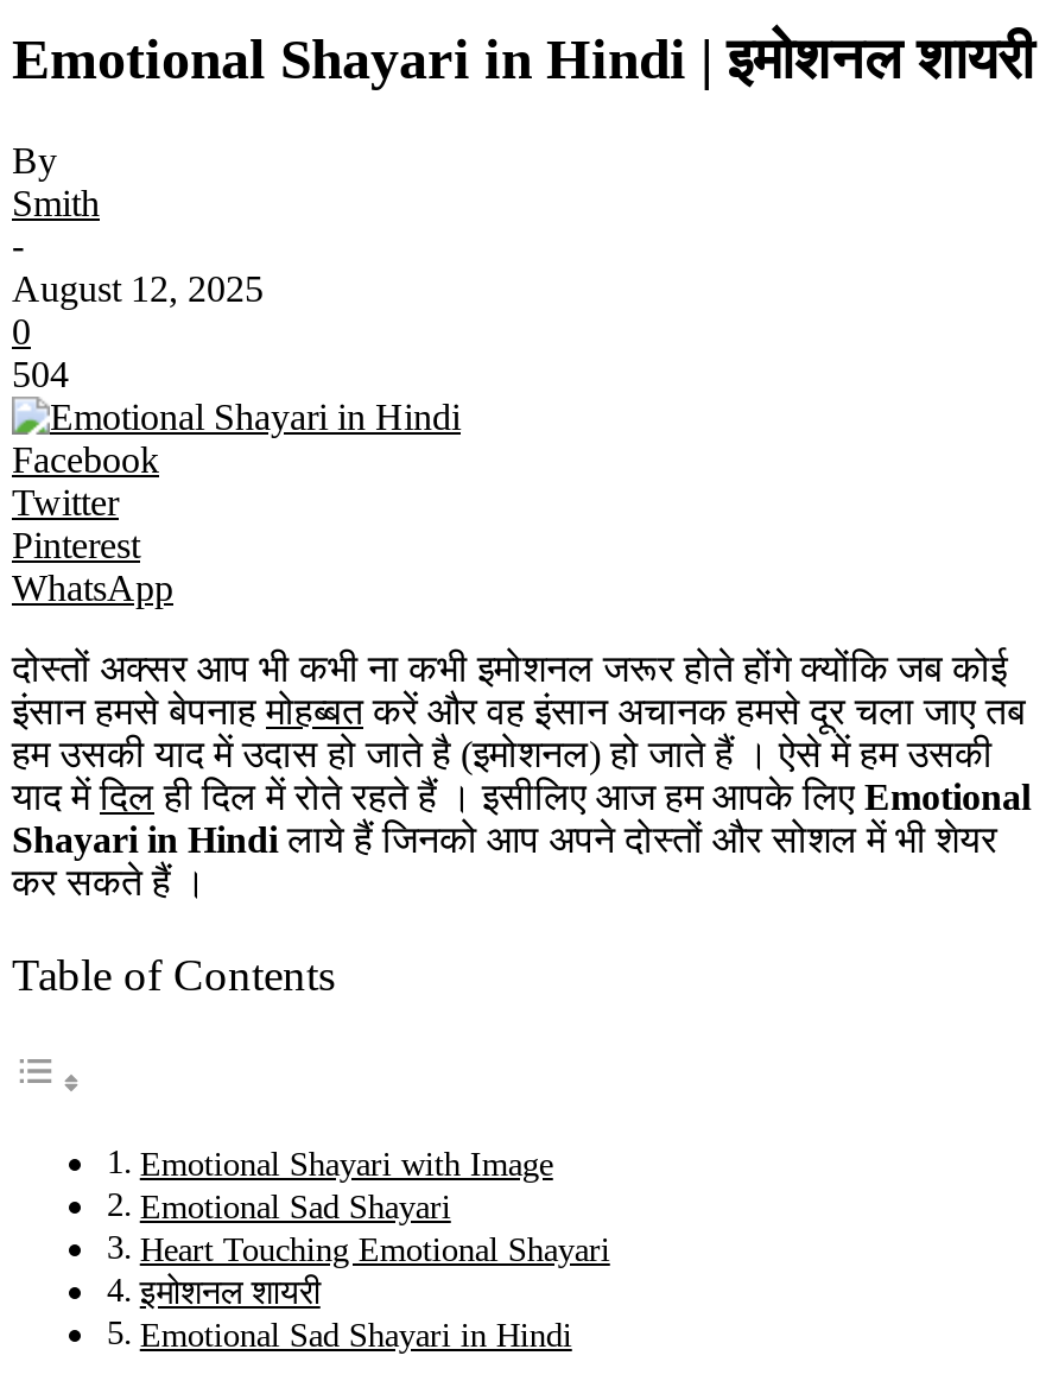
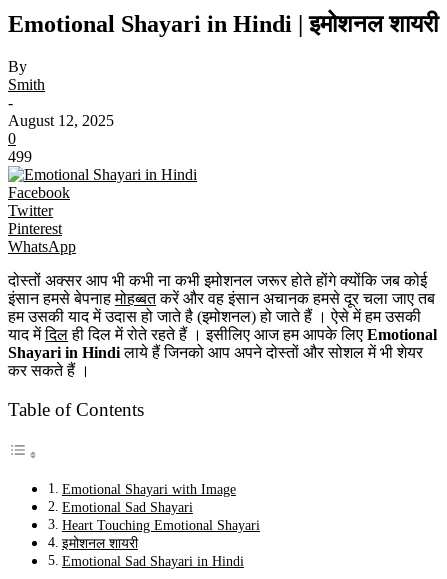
- 504
+ 499
